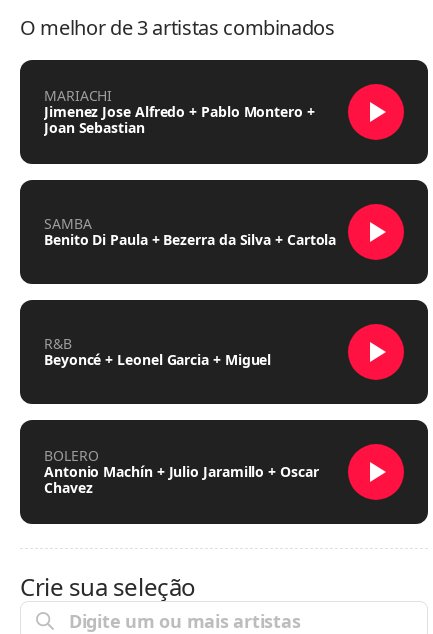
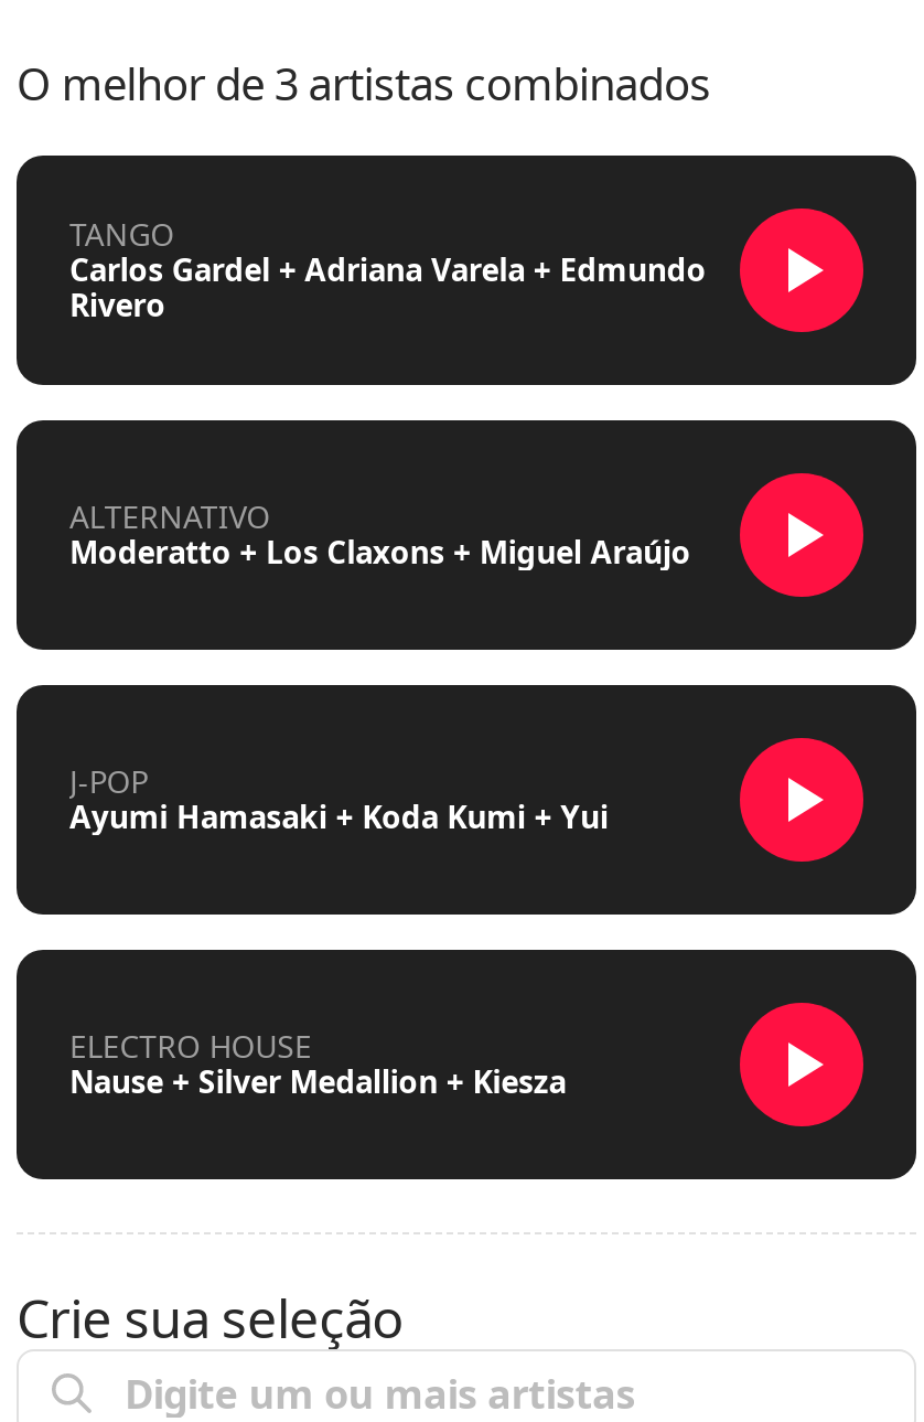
- MARIACHI
- Jimenez Jose Alfredo + Pablo Montero +
- Joan Sebastian
+ TANGO
+ Carlos Gardel + Adriana Varela + Edmundo
+ Rivero

- SAMBA
- Benito Di Paula + Bezerra da Silva + Cartola
+ ALTERNATIVO
+ Moderatto + Los Claxons + Miguel Araújo

- R&B
- Beyoncé + Leonel Garcia + Miguel
+ J-POP
+ Ayumi Hamasaki + Koda Kumi + Yui

- BOLERO
- Antonio Machín + Julio Jaramillo + Oscar
- Chavez
+ ELECTRO HOUSE
+ Nause + Silver Medallion + Kiesza
